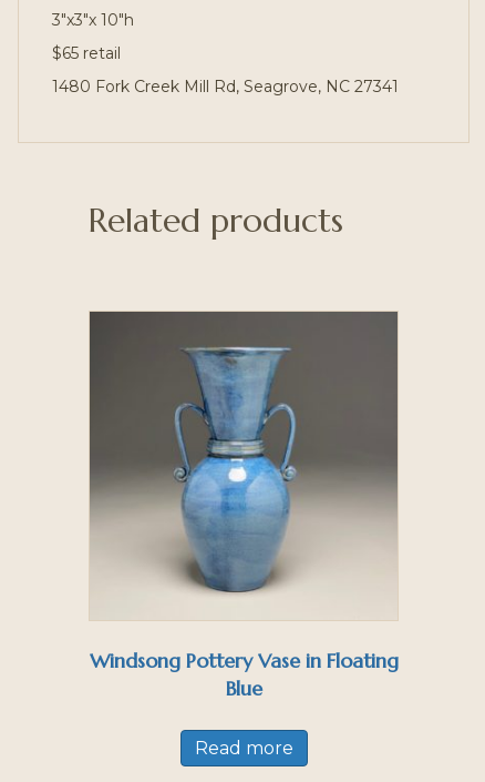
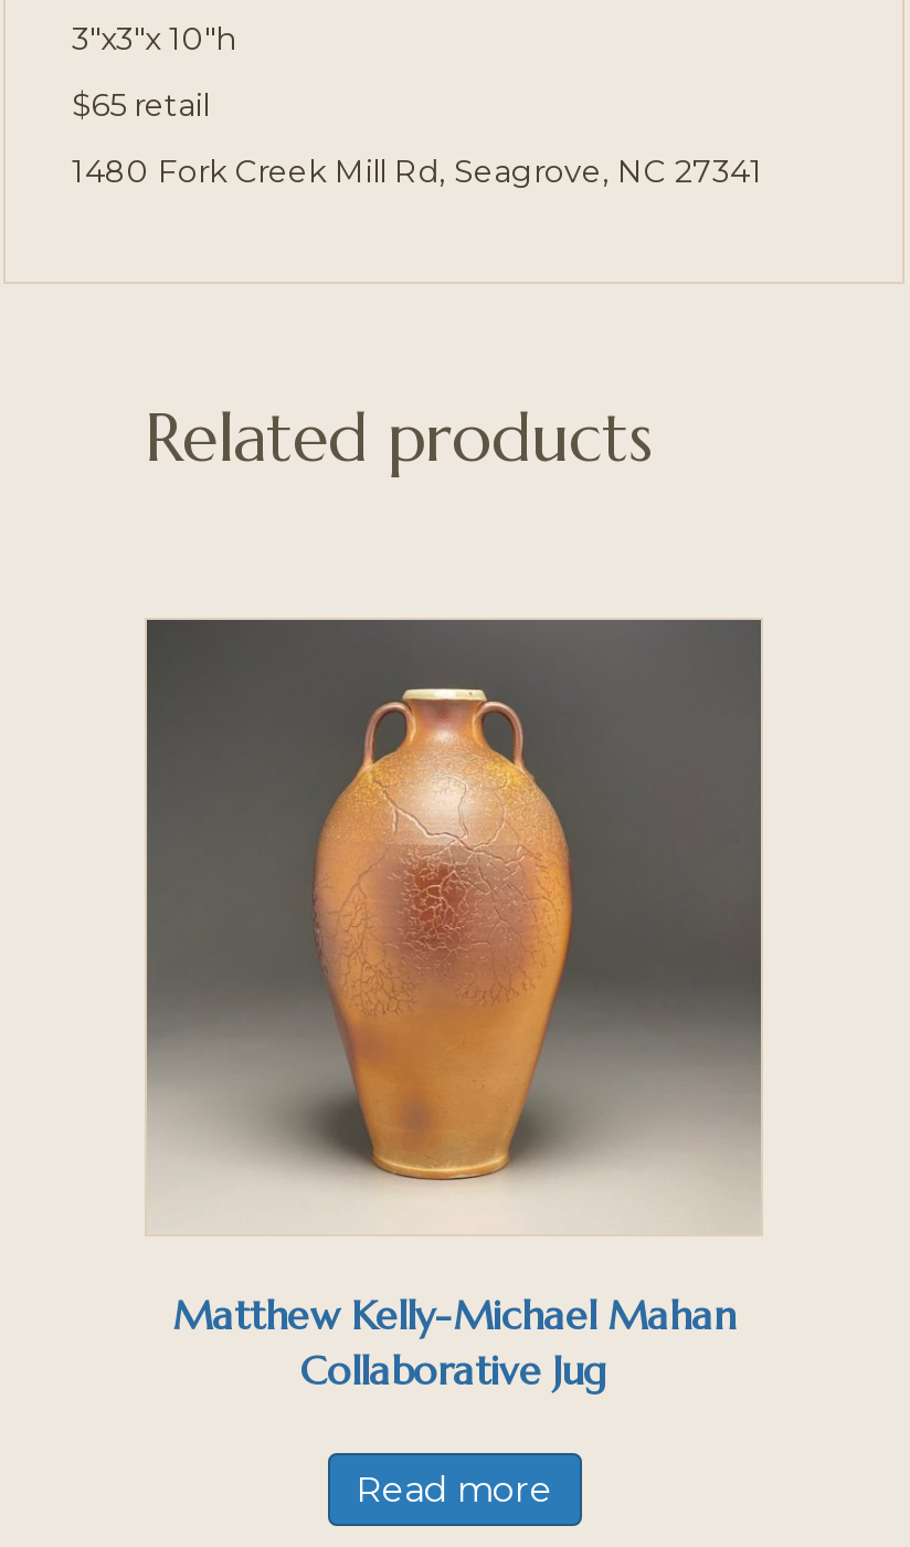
- [image]
- Windsong Pottery Vase in Floating
- Blue
+ [image]
+ Matthew Kelly-Michael Mahan
+ Collaborative Jug
